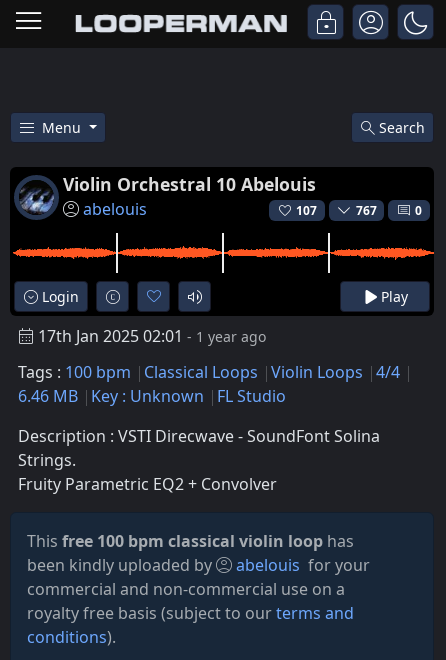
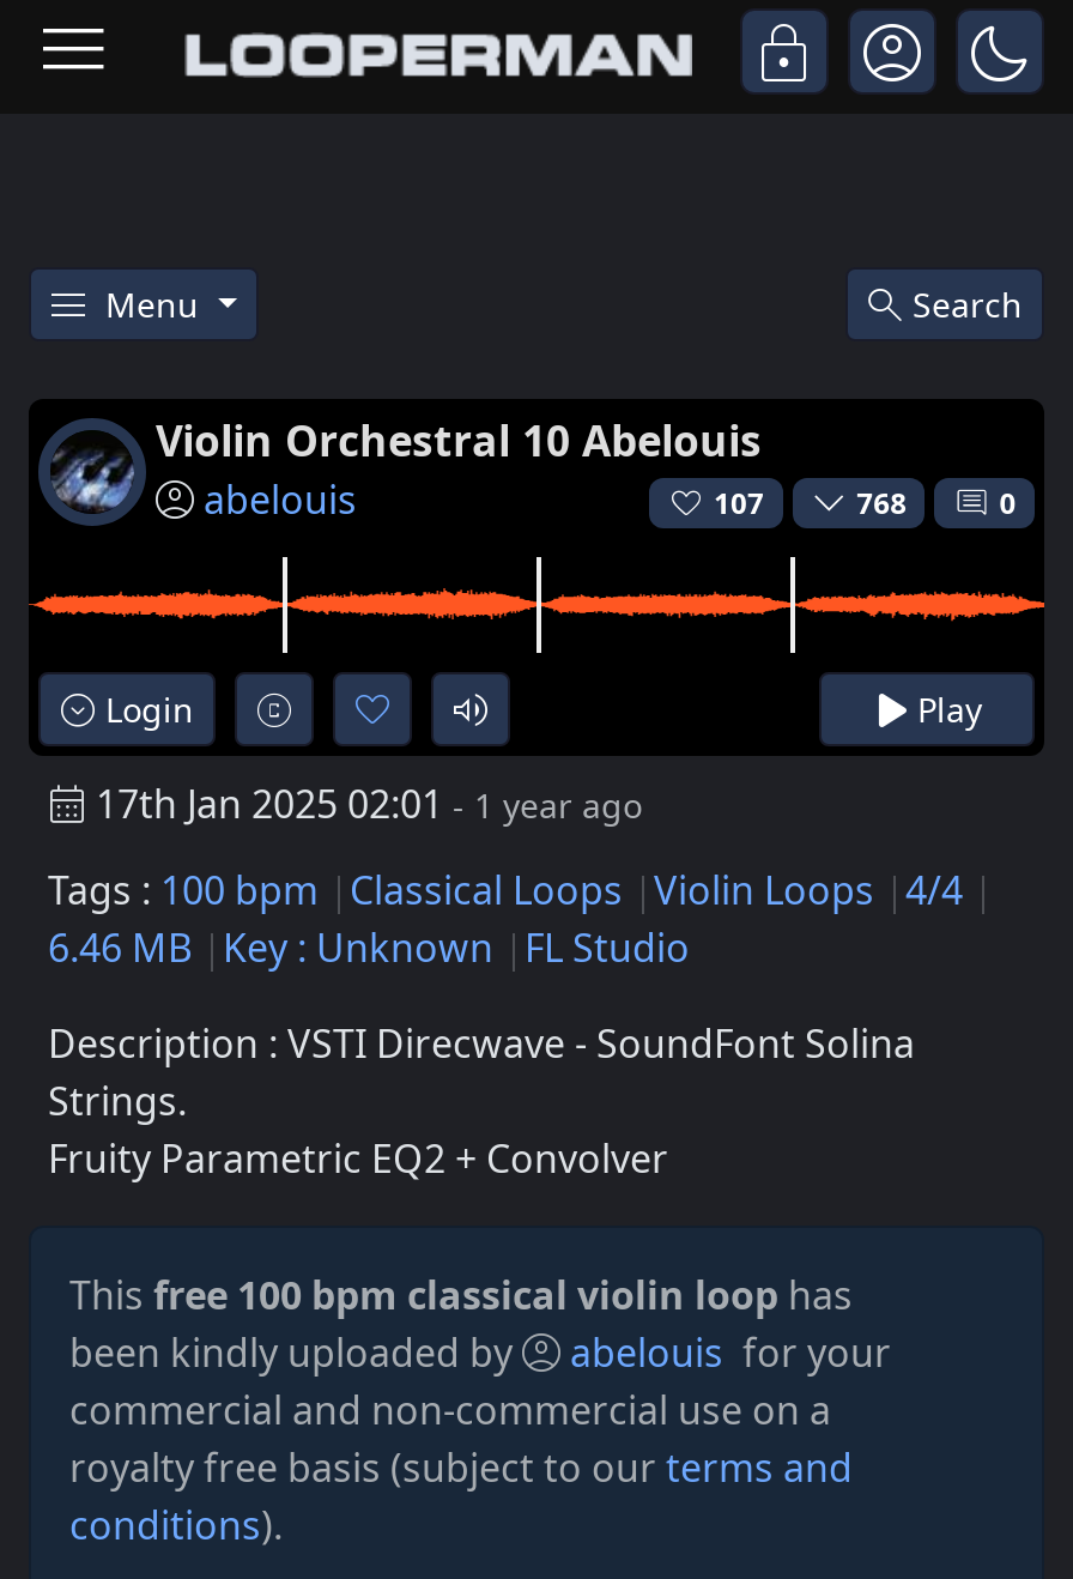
- 767
+ 768
